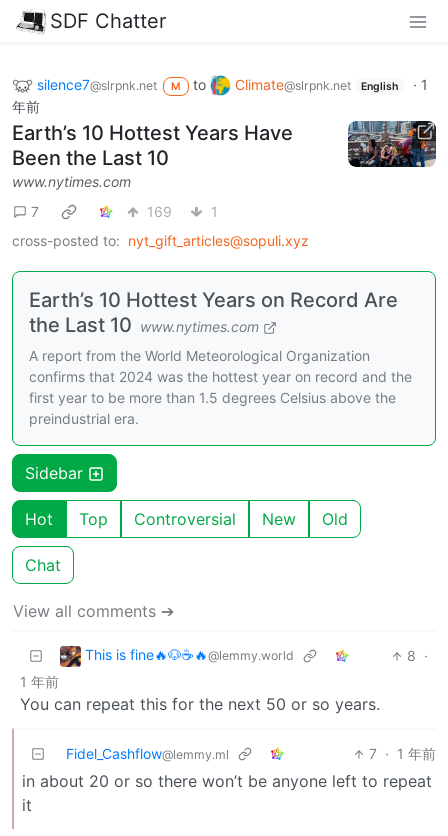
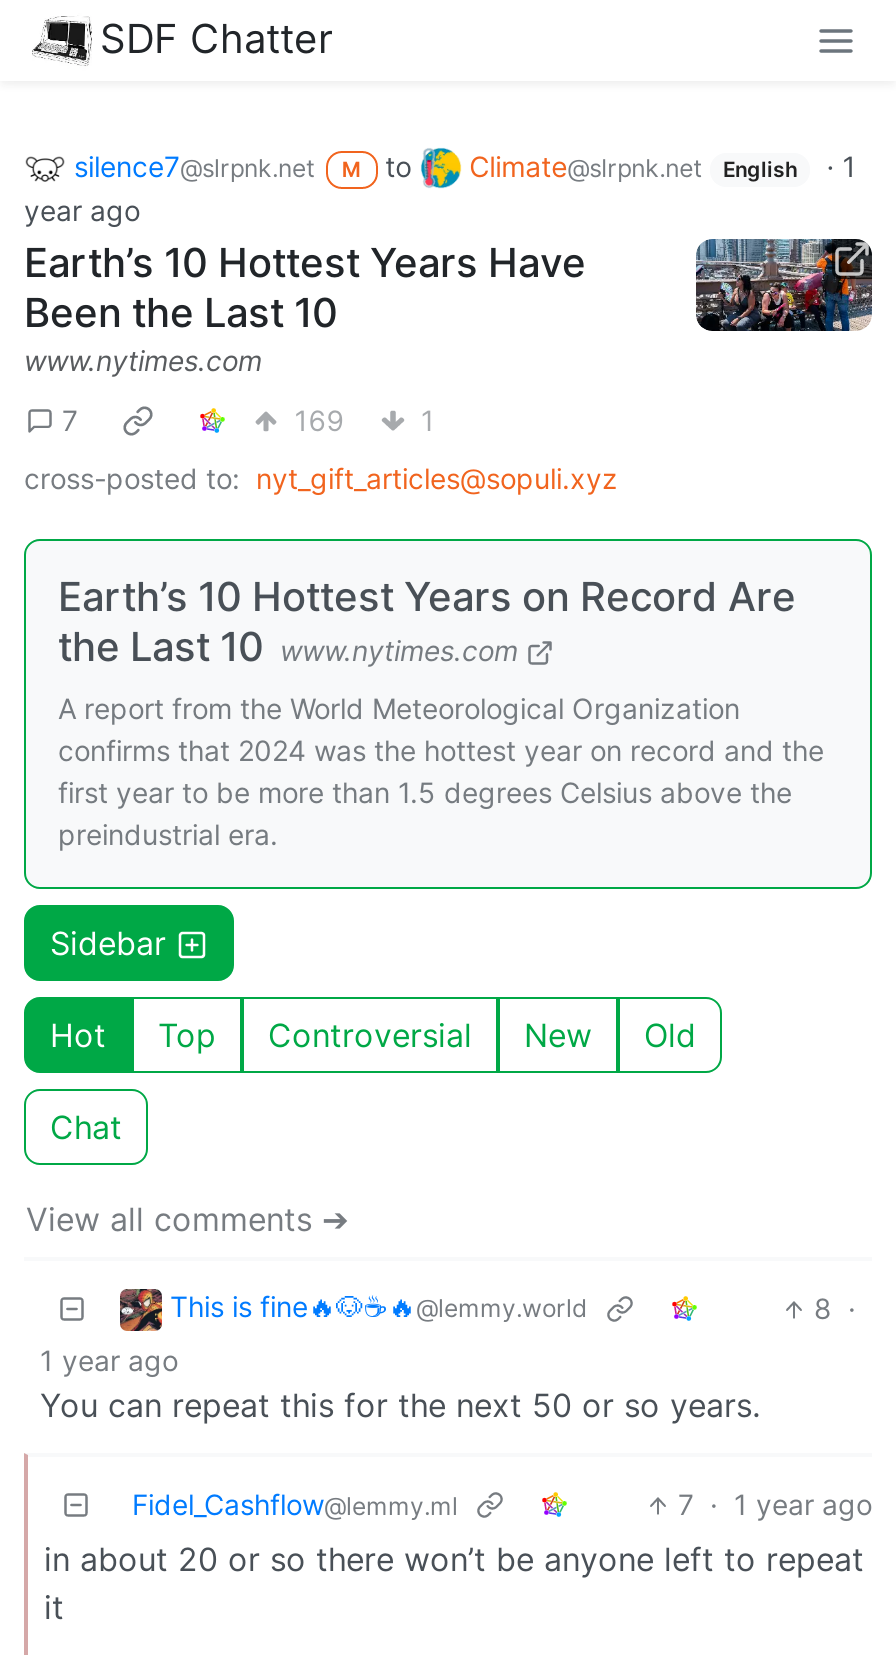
- 年前
+ year ago

- 1 年前
+ 1 year ago

- 7 · 1 年前
+ 7 · 1 year ago
